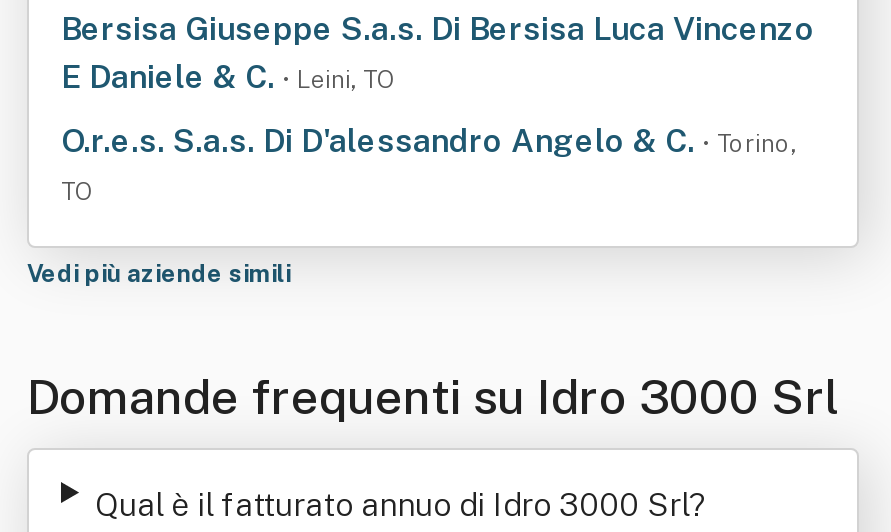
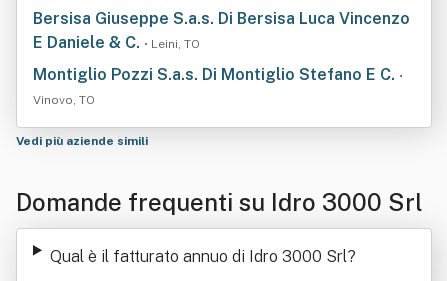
- O.r.e.s. S.a.s. Di D'alessandro Angelo & C. • Torino,
+ Montiglio Pozzi S.a.s. Di Montiglio Stefano E C. •

- TO
+ Vinovo, TO
